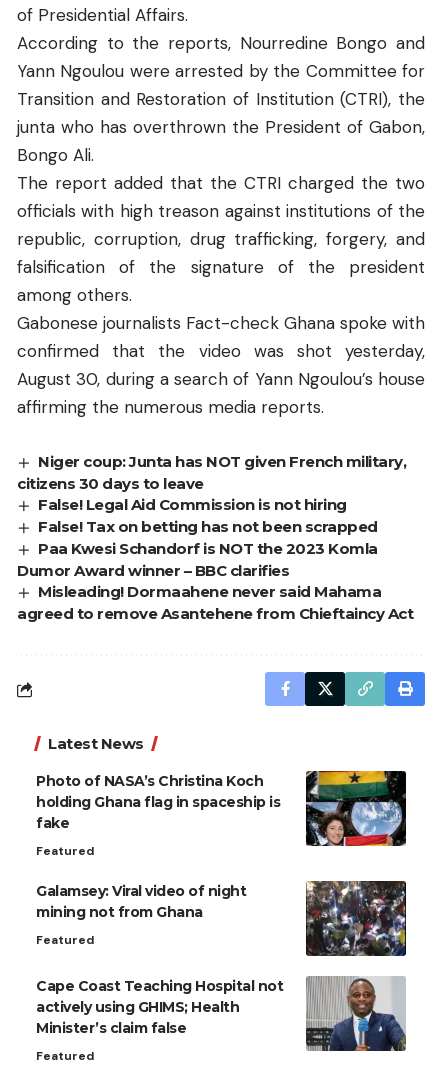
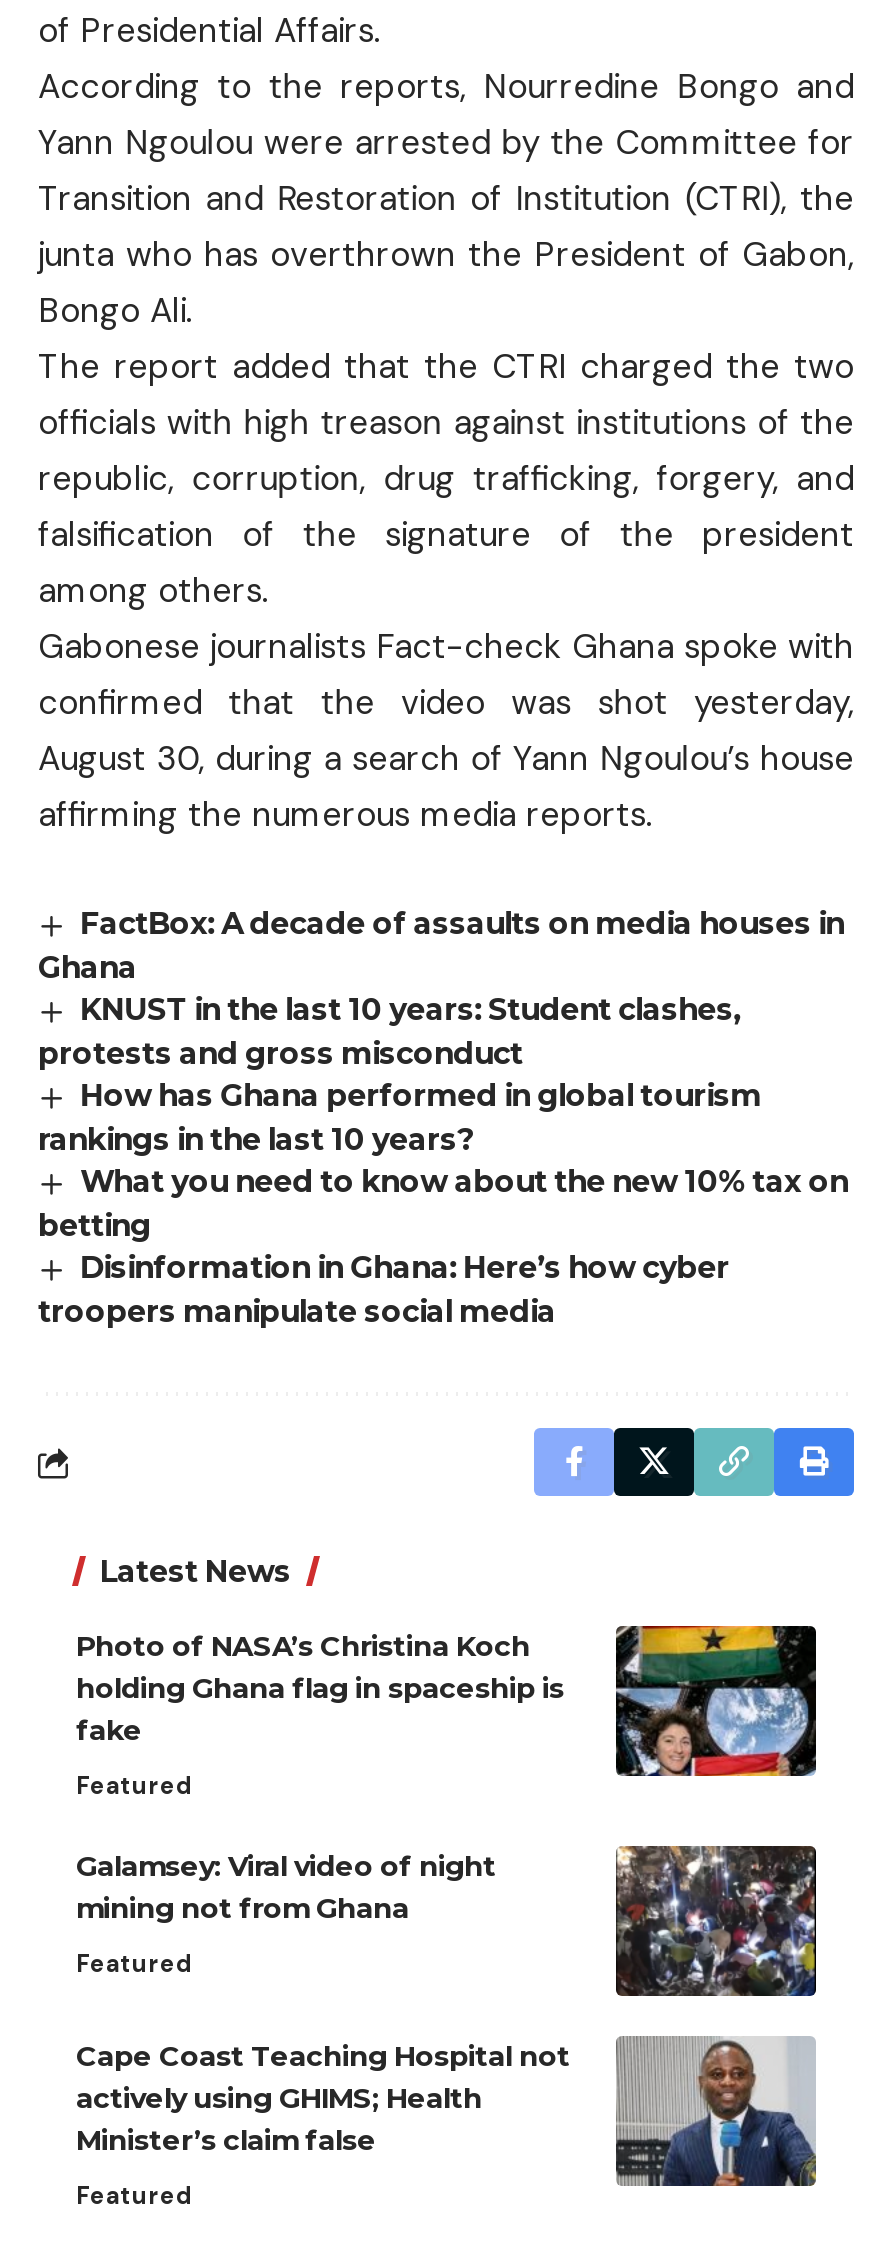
- Niger coup: Junta has NOT given French military,
- citizens 30 days to leave
- False! Legal Aid Commission is not hiring
- False! Tax on betting has not been scrapped
- Paa Kwesi Schandorf is NOT the 2023 Komla
- Dumor Award winner – BBC clarifies
- Misleading! Dormaahene never said Mahama
- agreed to remove Asantehene from Chieftaincy Act
+ FactBox: A decade of assaults on media houses in
+ Ghana
+ KNUST in the last 10 years: Student clashes,
+ protests and gross misconduct
+ How has Ghana performed in global tourism
+ rankings in the last 10 years?
+ What you need to know about the new 10% tax on
+ betting
+ Disinformation in Ghana: Here’s how cyber
+ troopers manipulate social media
